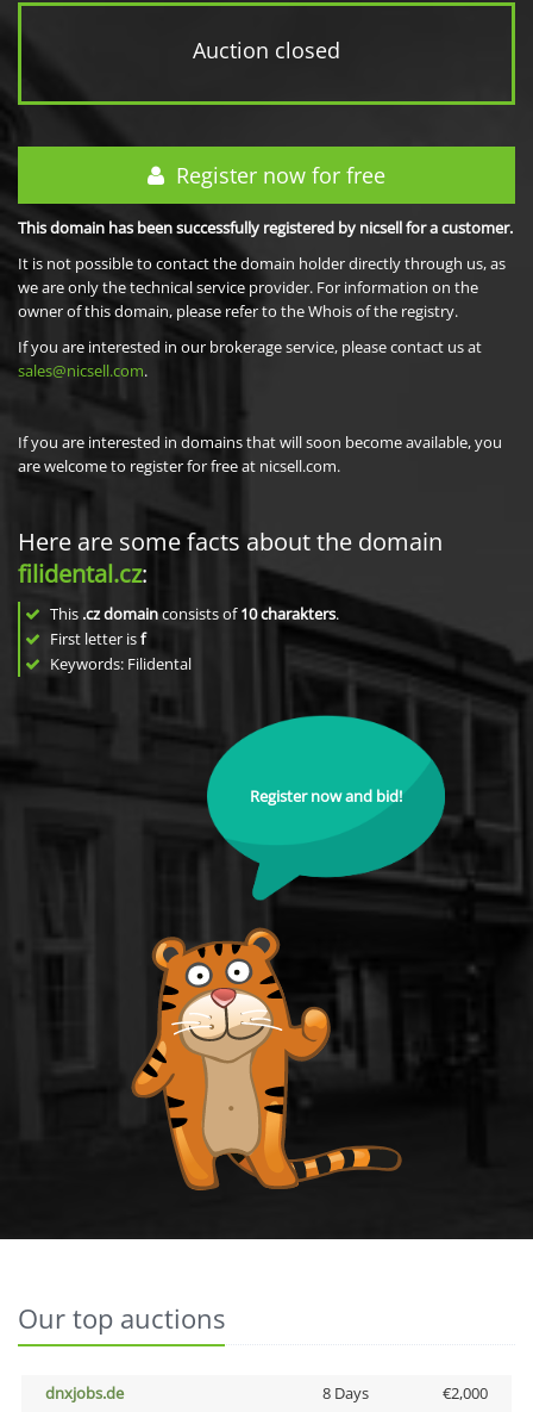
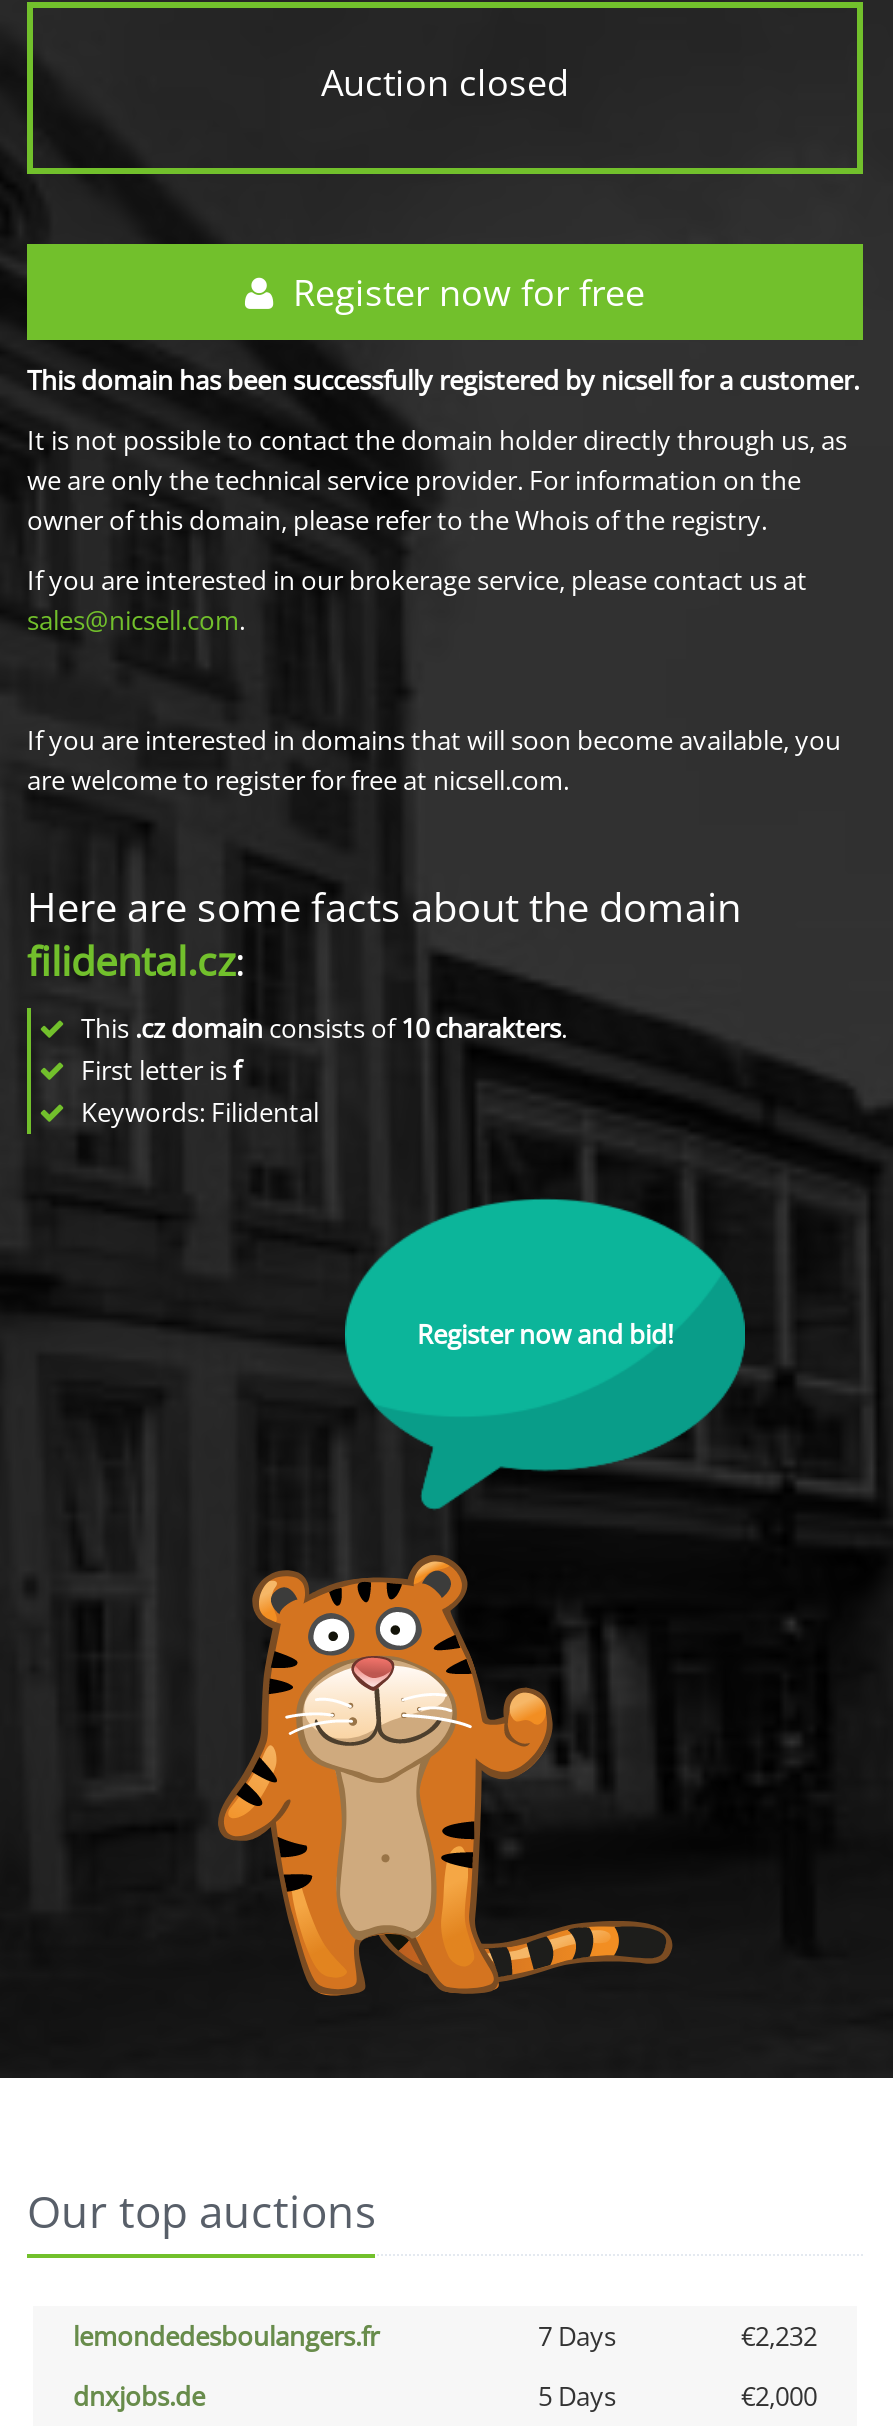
+ lemondedesboulangers.fr
+ 7 Days
+ €2,232

- 8 Days
+ 5 Days
